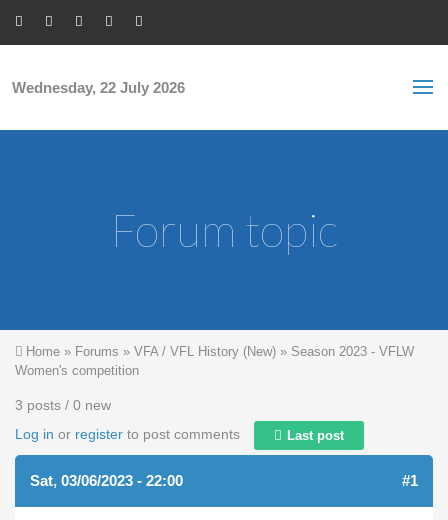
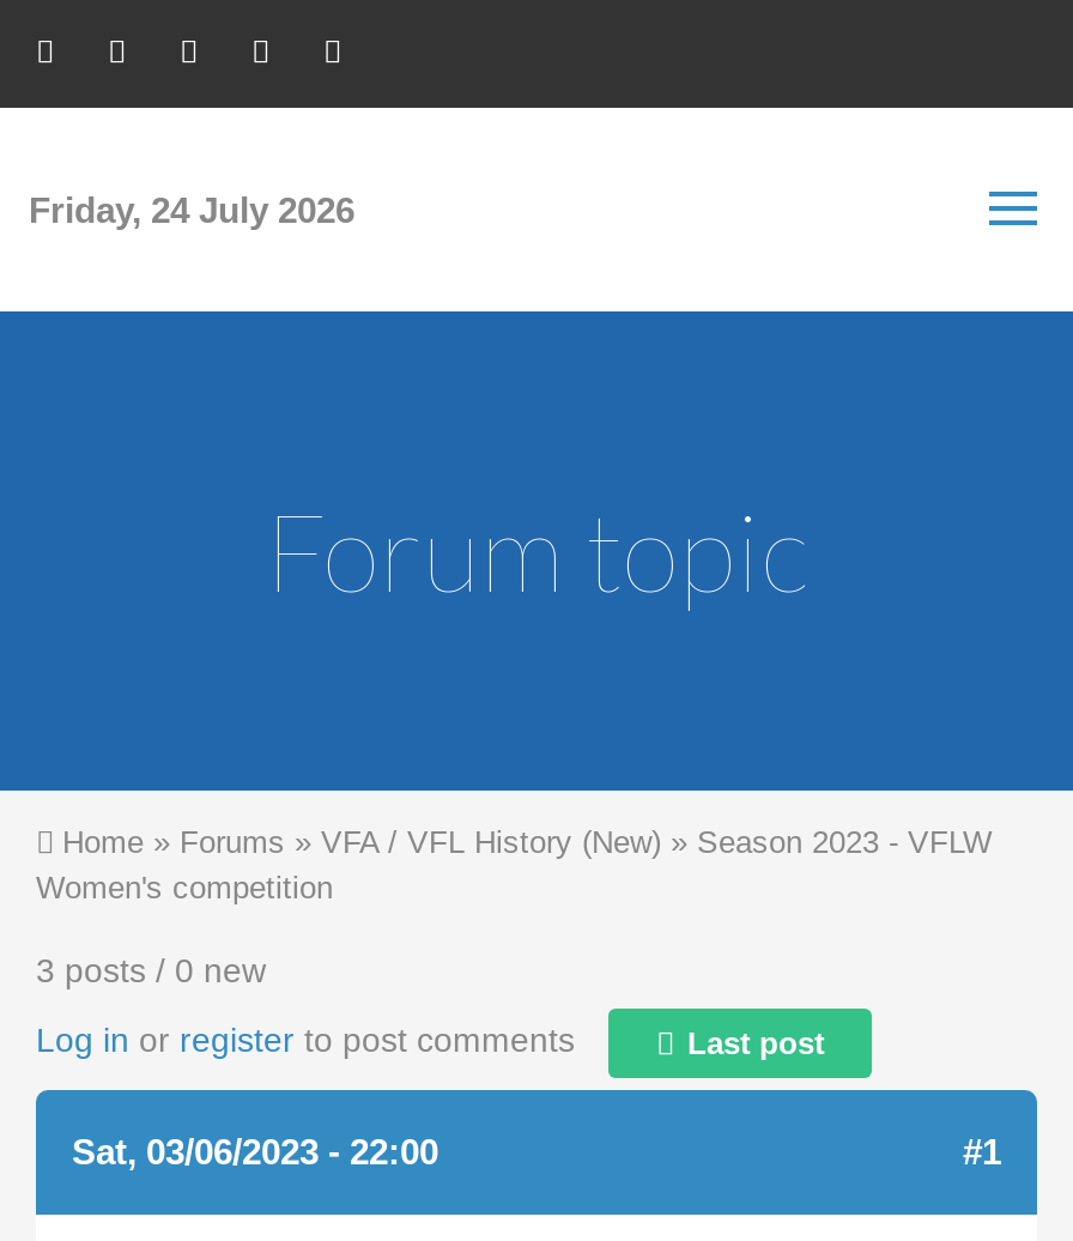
- Wednesday, 22 July 2026
+ Friday, 24 July 2026
